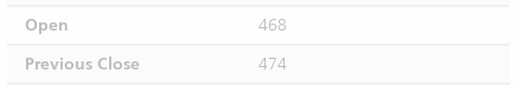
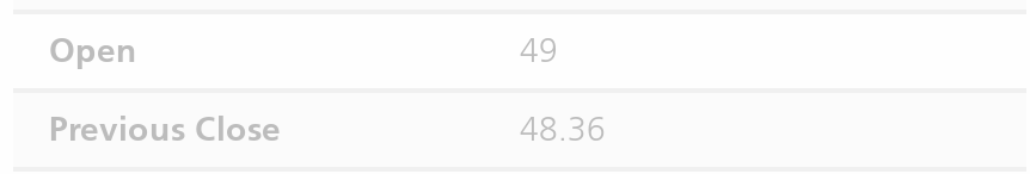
- 468
+ 49

- 474
+ 48.36
